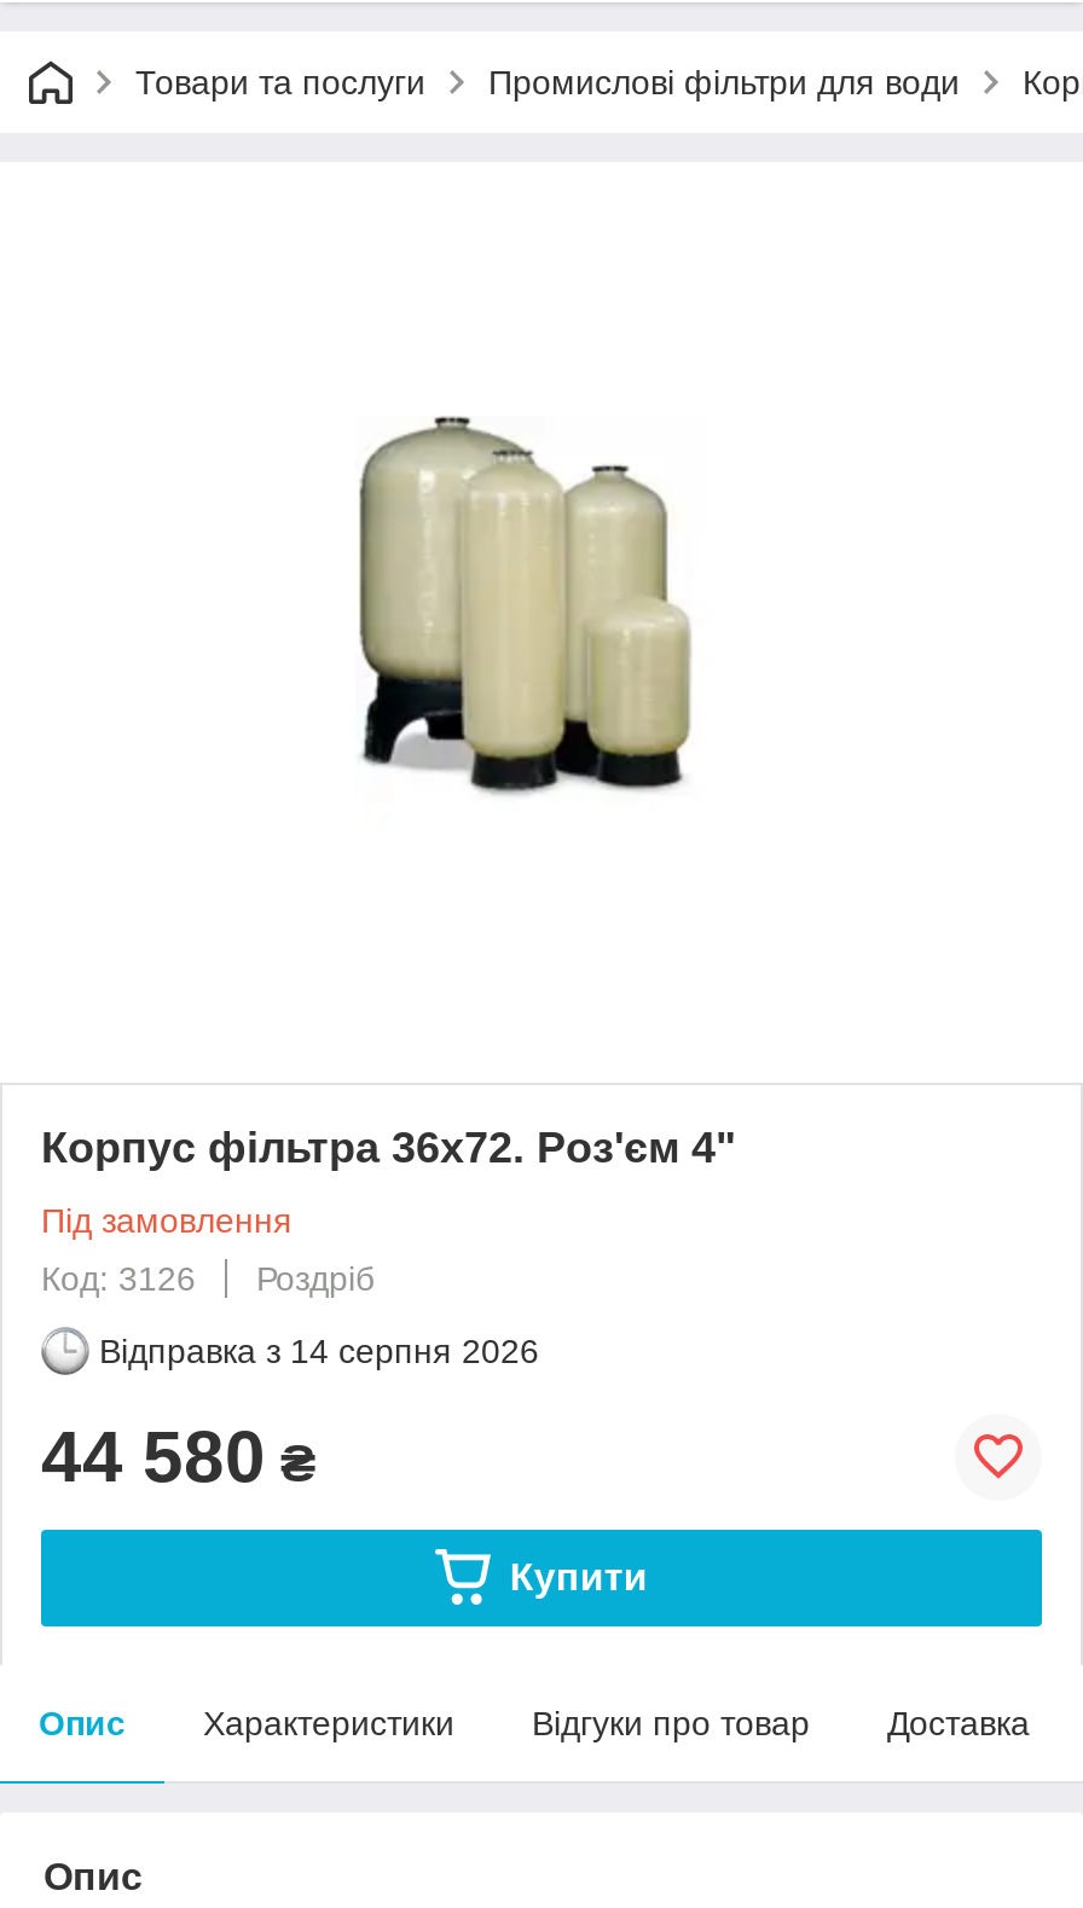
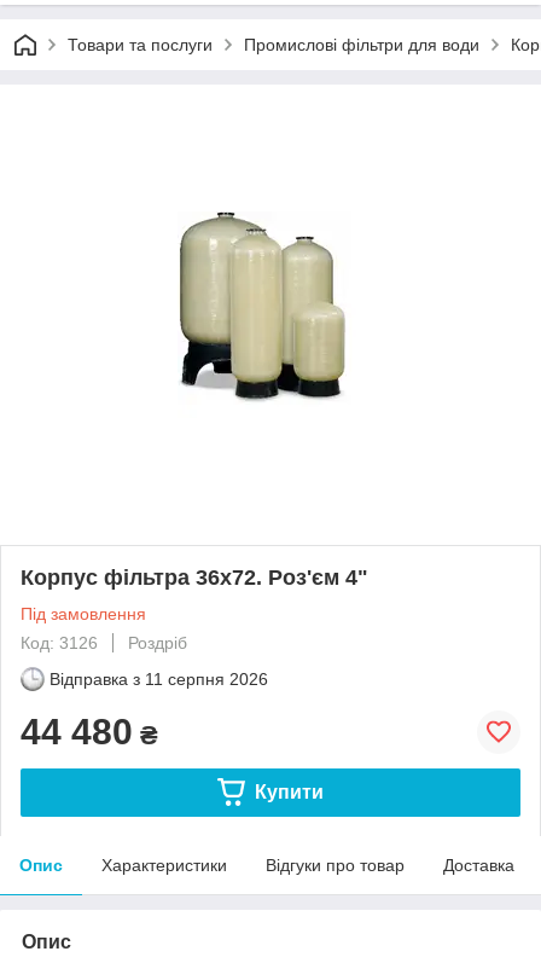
- Відправка з 14 серпня 2026
+ Відправка з 11 серпня 2026

- 44 580 ₴
+ 44 480 ₴
